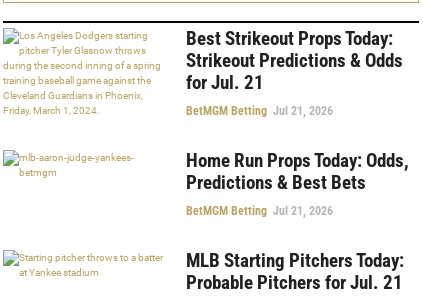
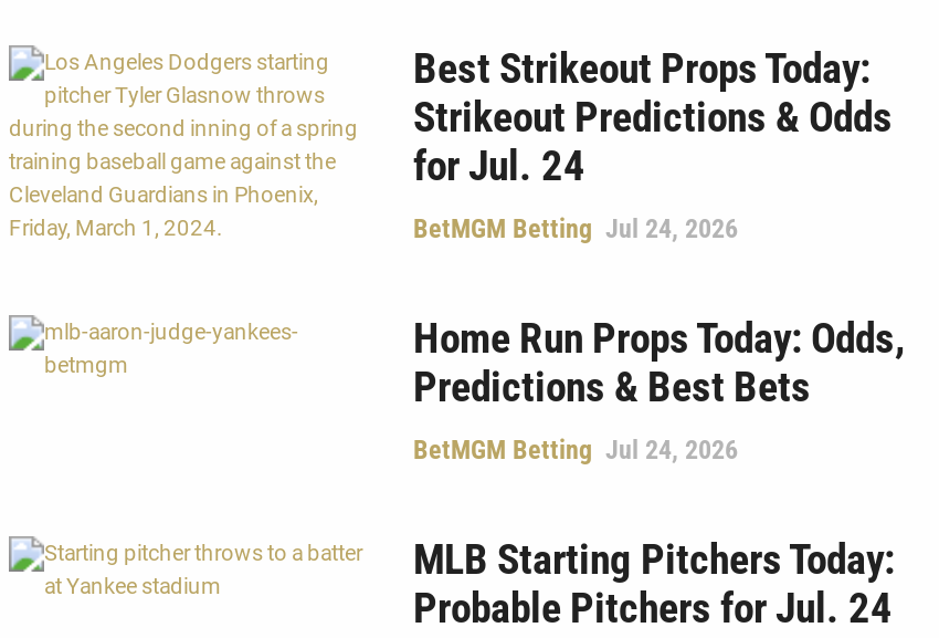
- for Jul. 21
+ for Jul. 24

- BetMGM Betting Jul 21, 2026
+ BetMGM Betting Jul 24, 2026

- BetMGM Betting Jul 21, 2026
+ BetMGM Betting Jul 24, 2026

- Probable Pitchers for Jul. 21
+ Probable Pitchers for Jul. 24
